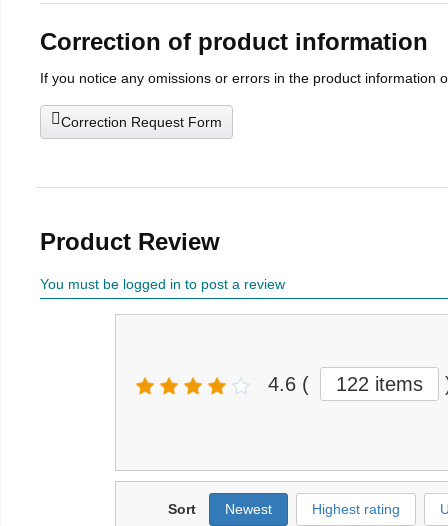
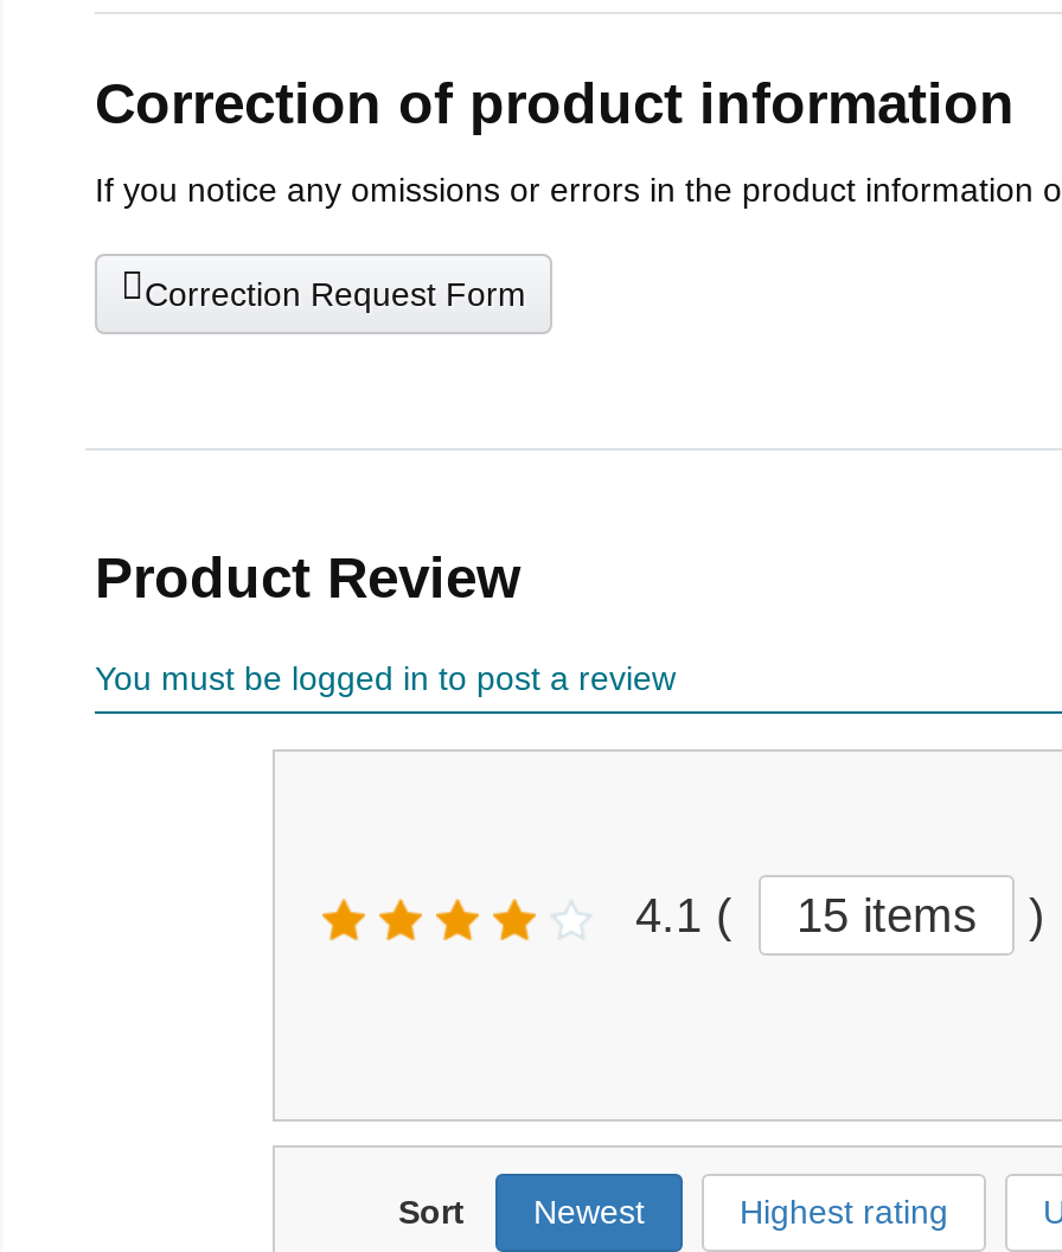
- 4.6 (
+ 4.1 (

- 122 items
+ 15 items
